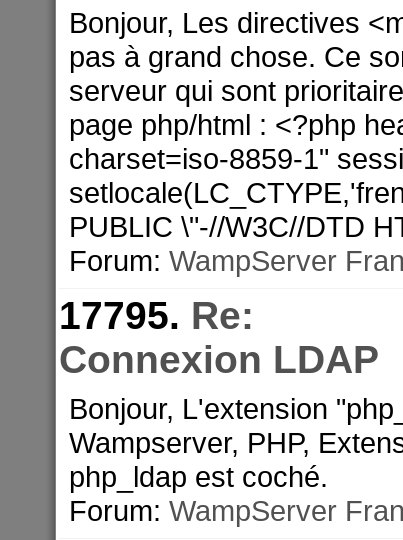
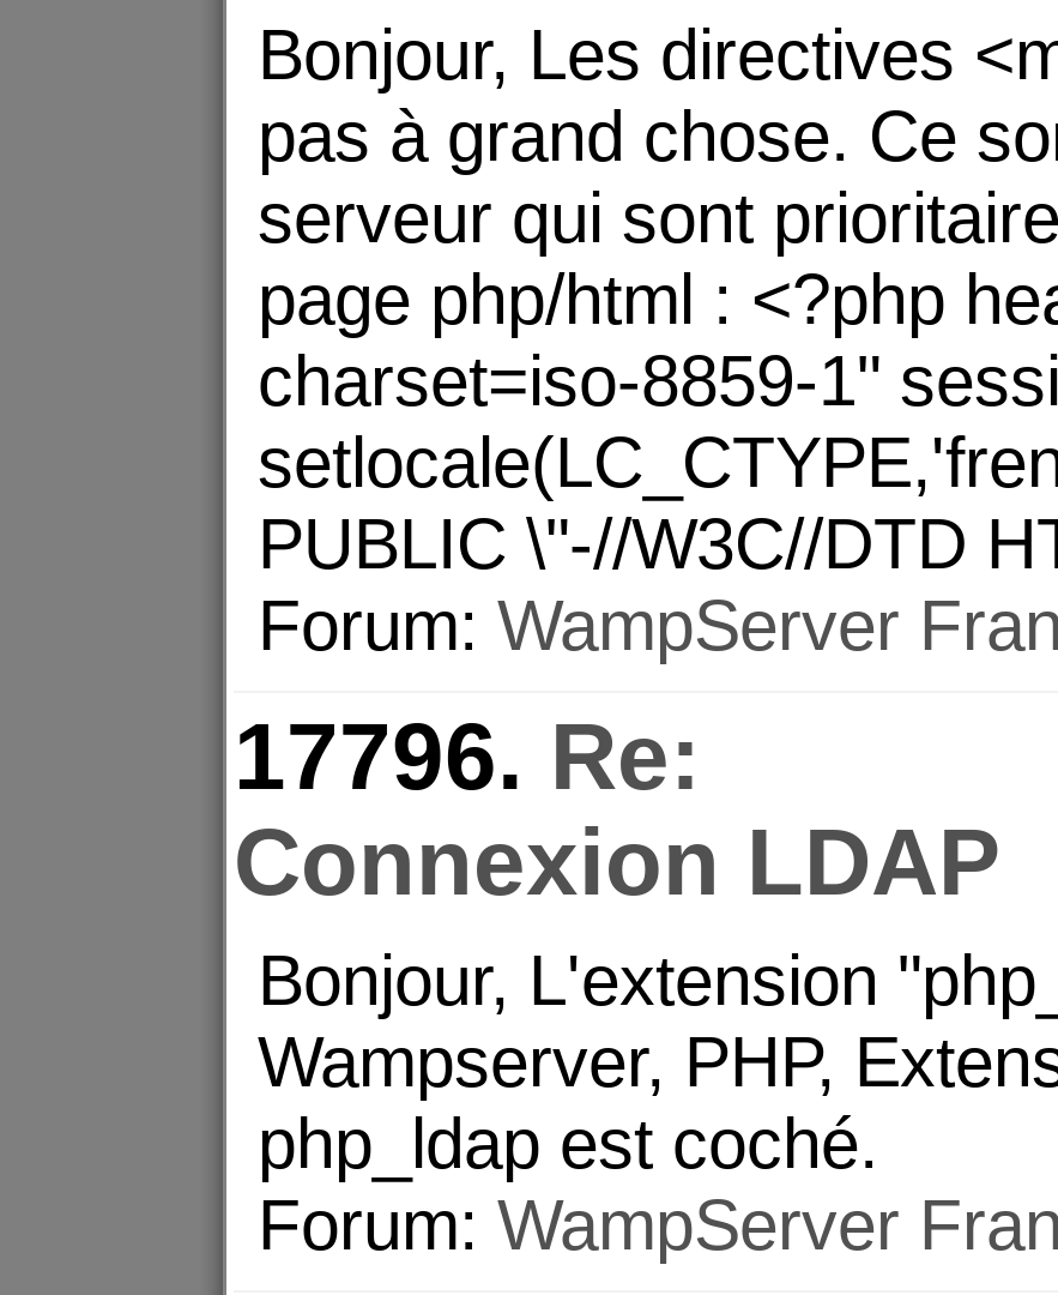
- 17795. Re:
+ 17796. Re:
